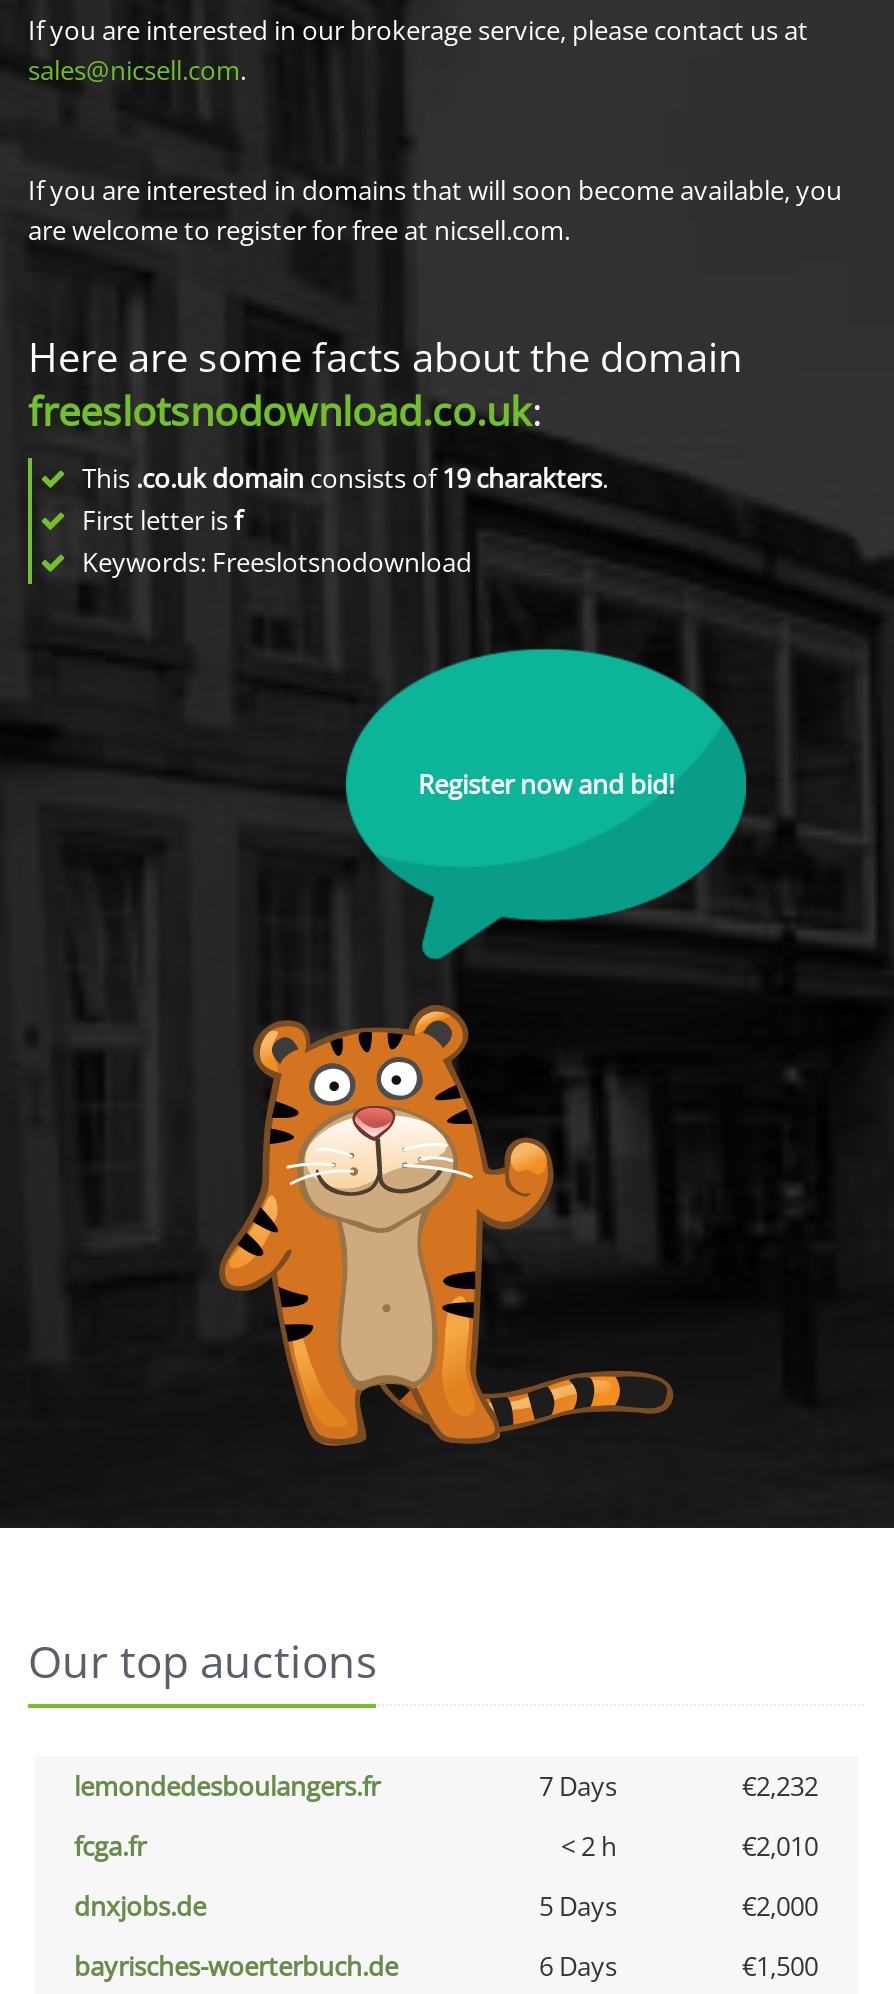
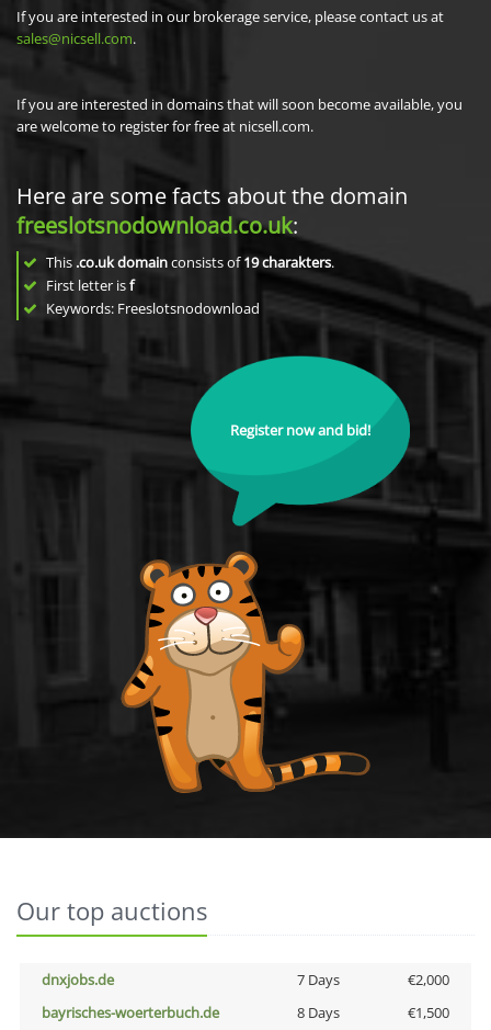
- lemondedesboulangers.fr
- 7 Days
- €2,232
- fcga.fr
- < 2 h
- €2,010

- 5 Days
+ 7 Days

- 6 Days
+ 8 Days
